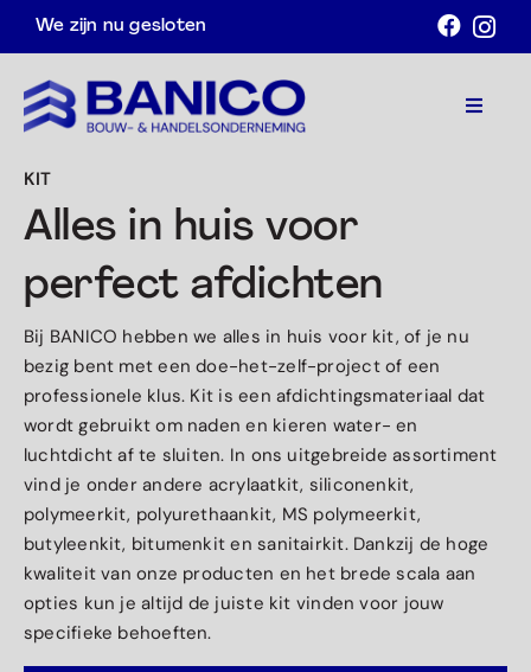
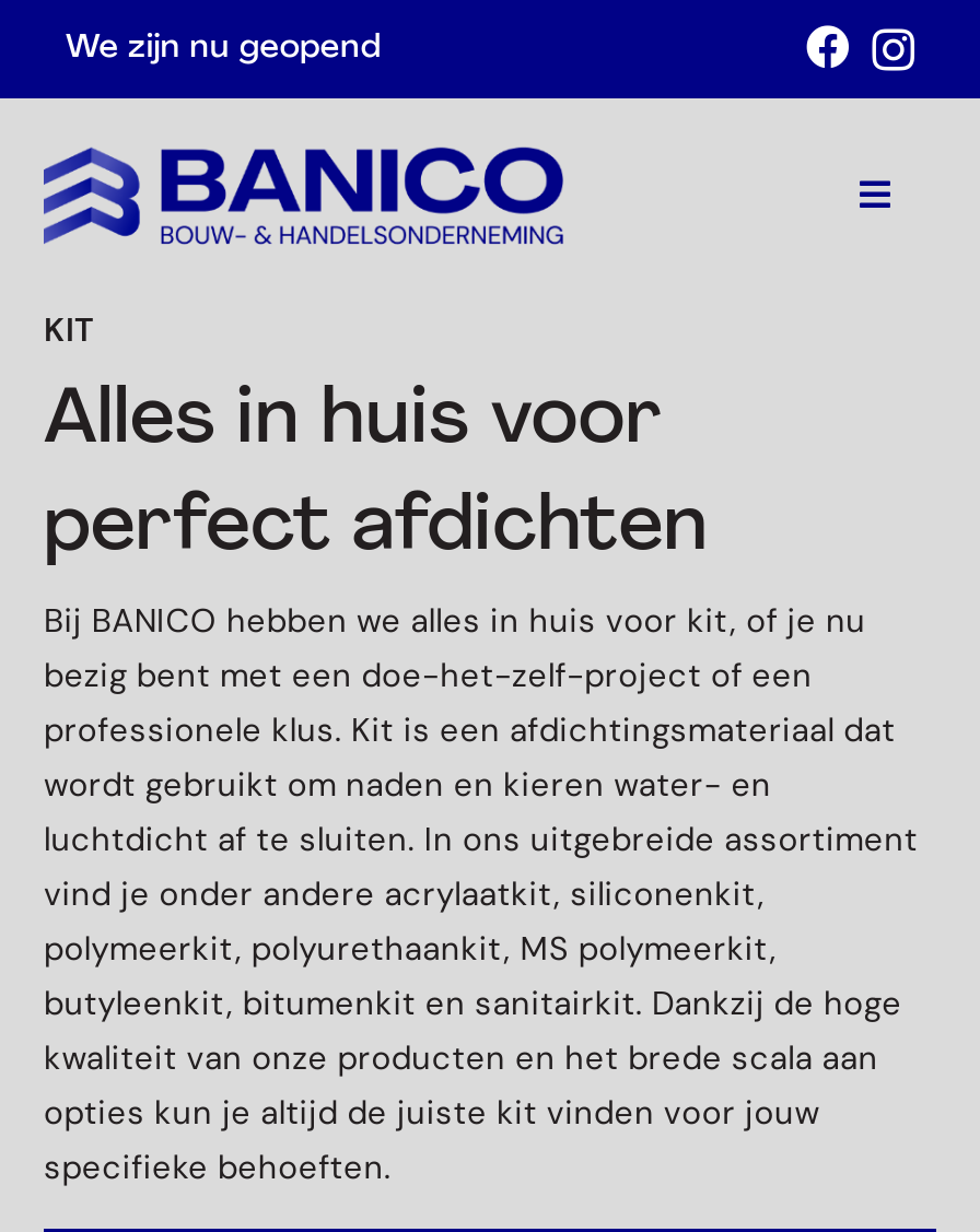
- We zijn nu gesloten
+ We zijn nu geopend
